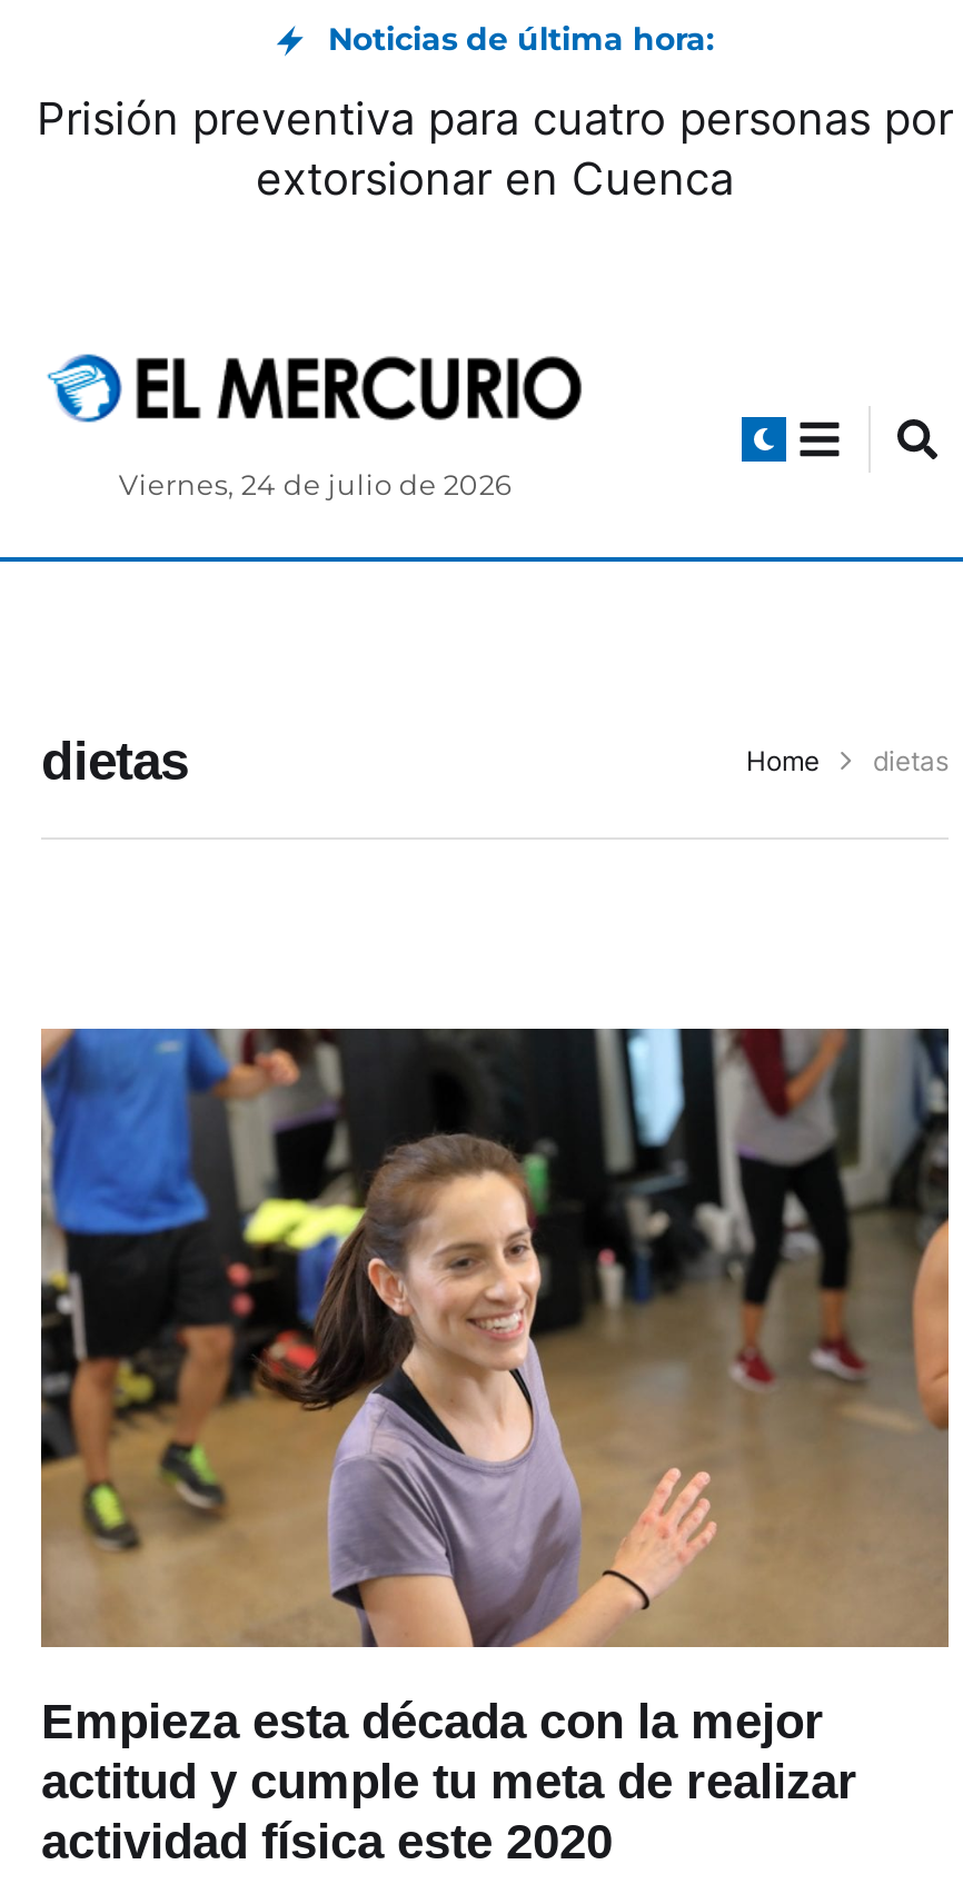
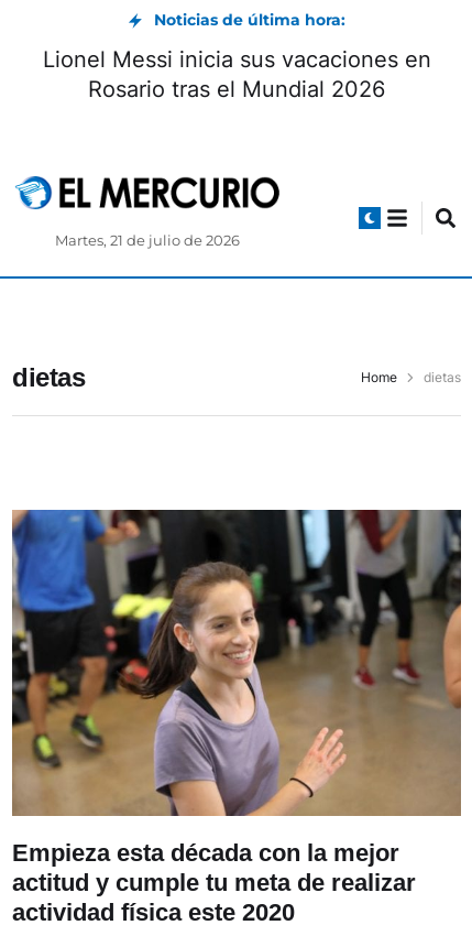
- Prisión preventiva para cuatro personas por
- extorsionar en Cuenca
+ Lionel Messi inicia sus vacaciones en
+ Rosario tras el Mundial 2026

- Viernes, 24 de julio de 2026
+ Martes, 21 de julio de 2026
